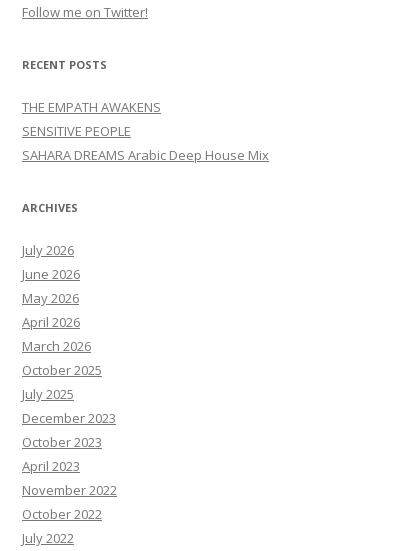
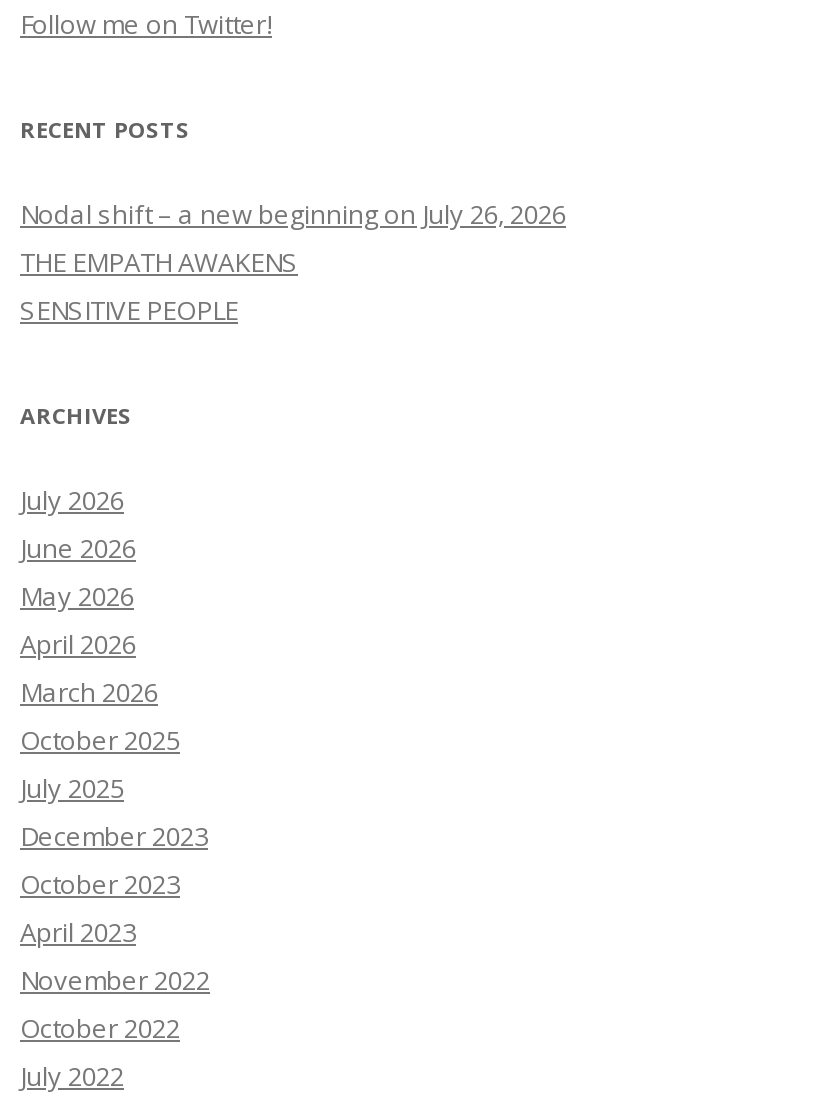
+ Nodal shift – a new beginning on July 26, 2026

moved down: THE EMPATH AWAKENS | SENSITIVE PEOPLE

- SAHARA DREAMS Arabic Deep House Mix
